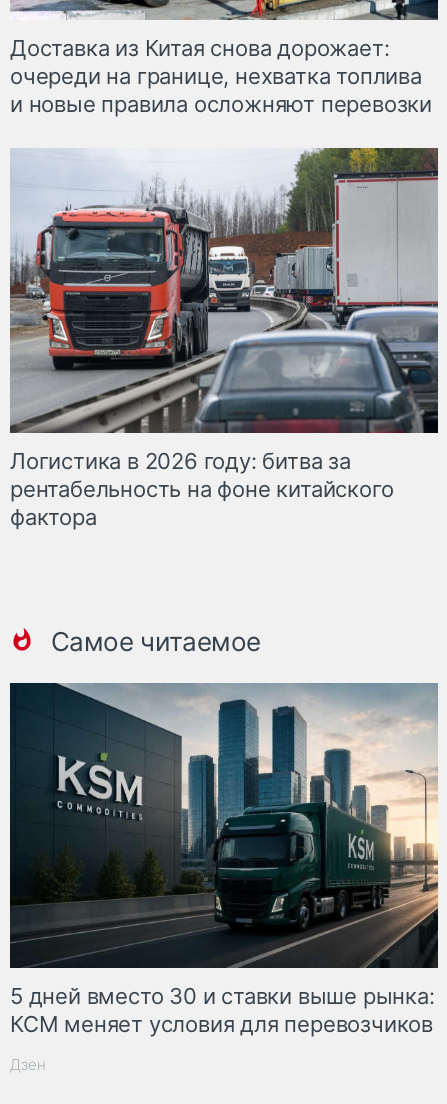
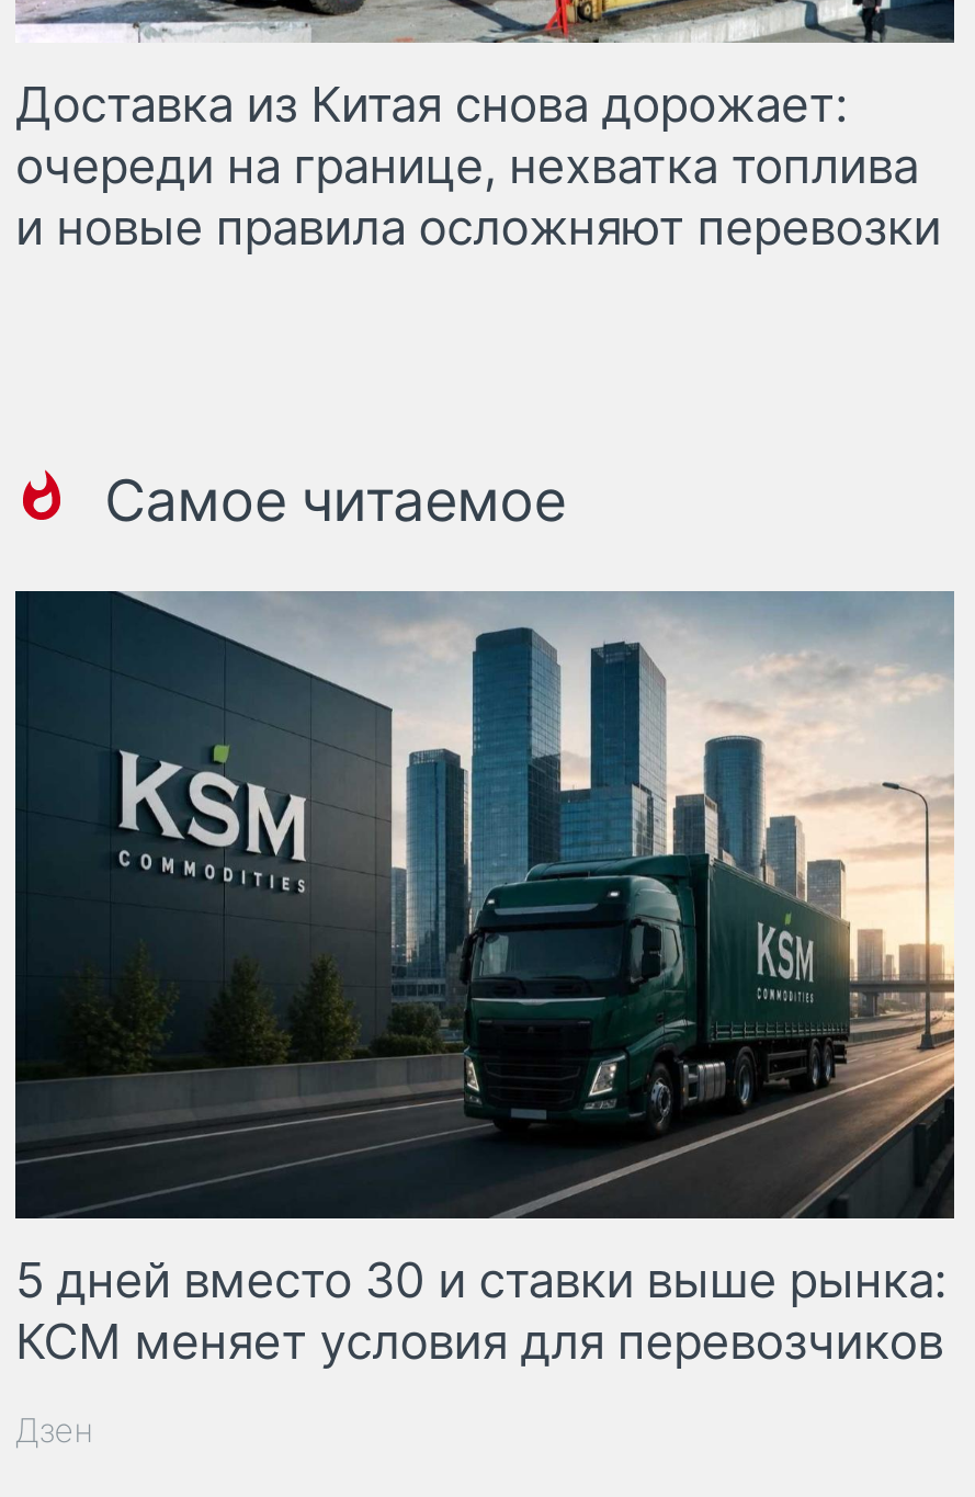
- [image]
- Логистика в 2026 году: битва за
- рентабельность на фоне китайского
- фактора
